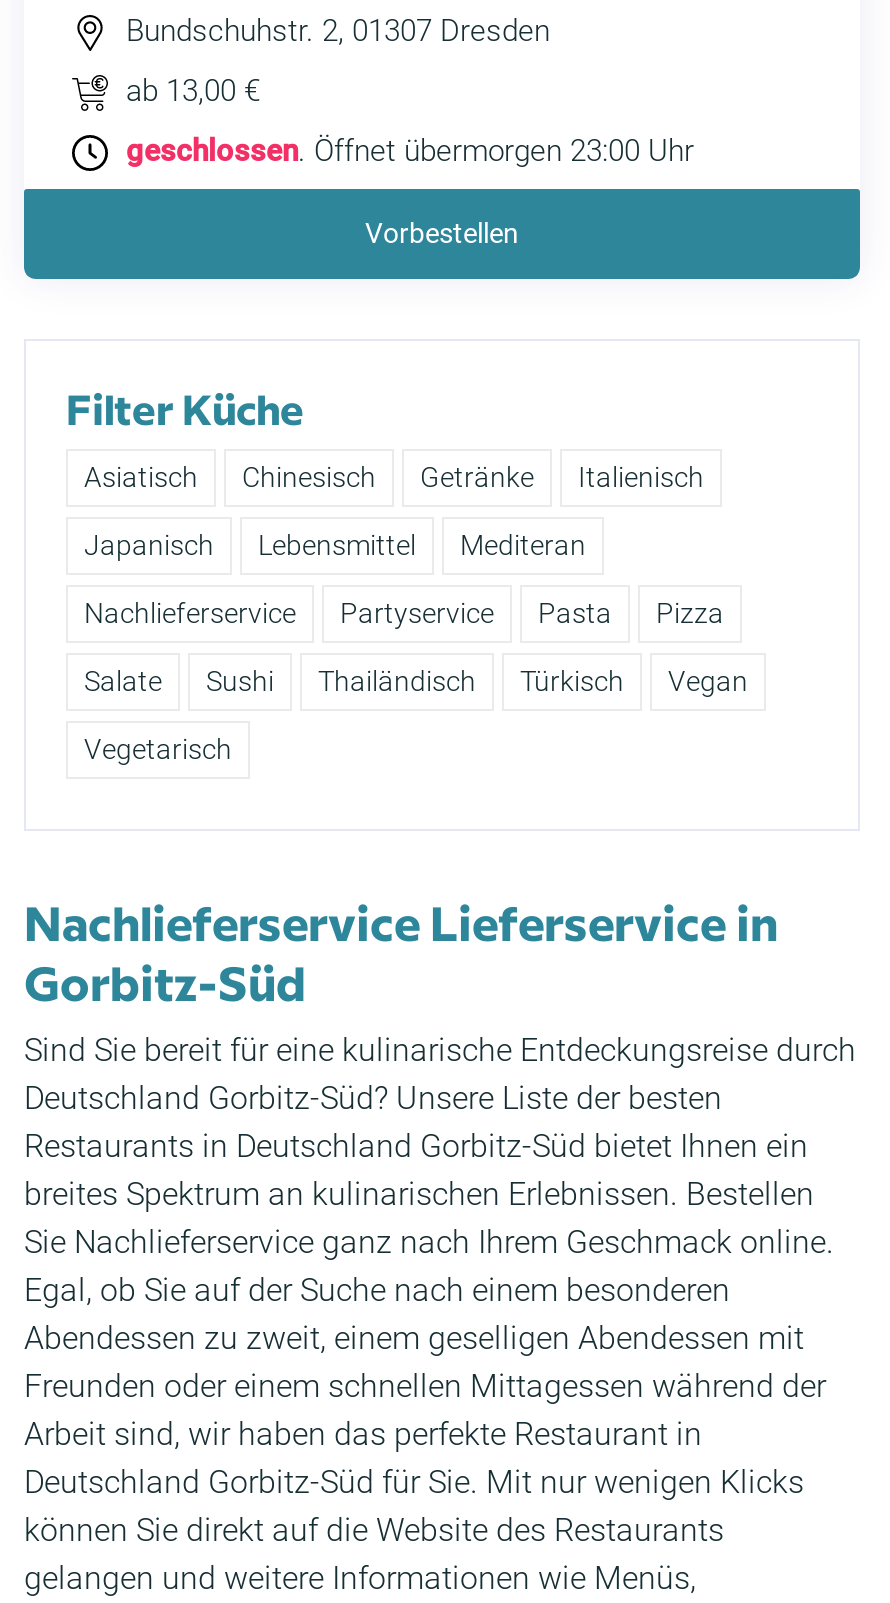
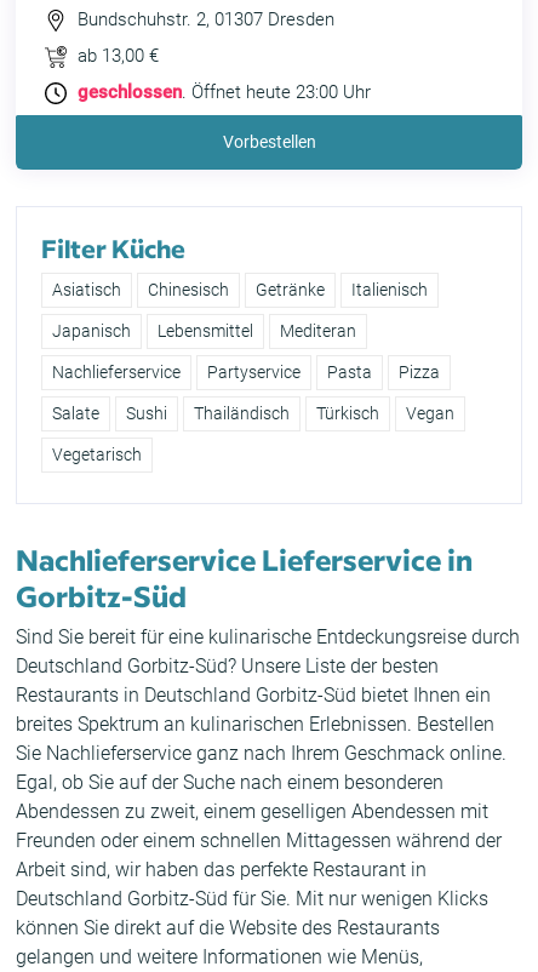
- geschlossen. Öffnet übermorgen 23:00 Uhr
+ geschlossen. Öffnet heute 23:00 Uhr
